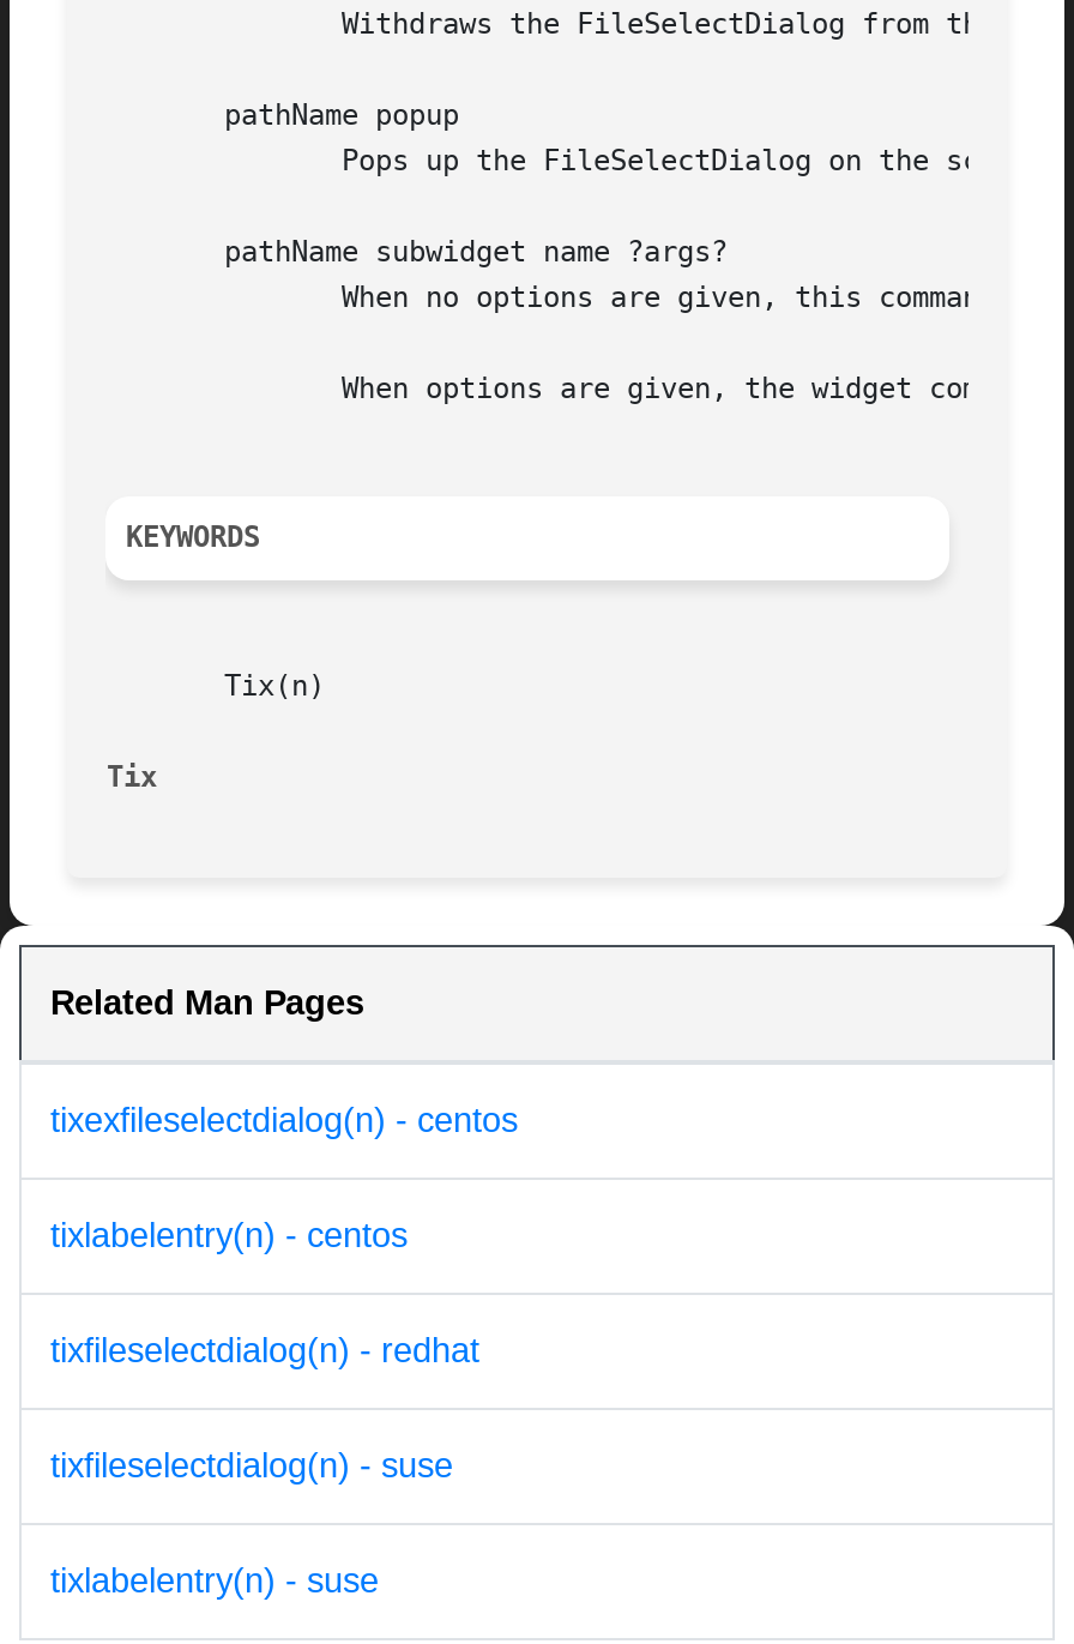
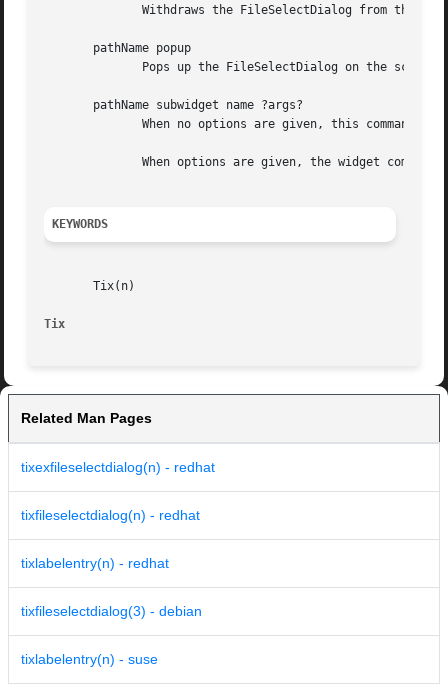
- tixexfileselectdialog(n) - centos
- tixlabelentry(n) - centos
+ tixexfileselectdialog(n) - redhat

moved up: tixfileselectdialog(n) - redhat

- tixfileselectdialog(n) - suse
+ tixlabelentry(n) - redhat
+ tixfileselectdialog(3) - debian
